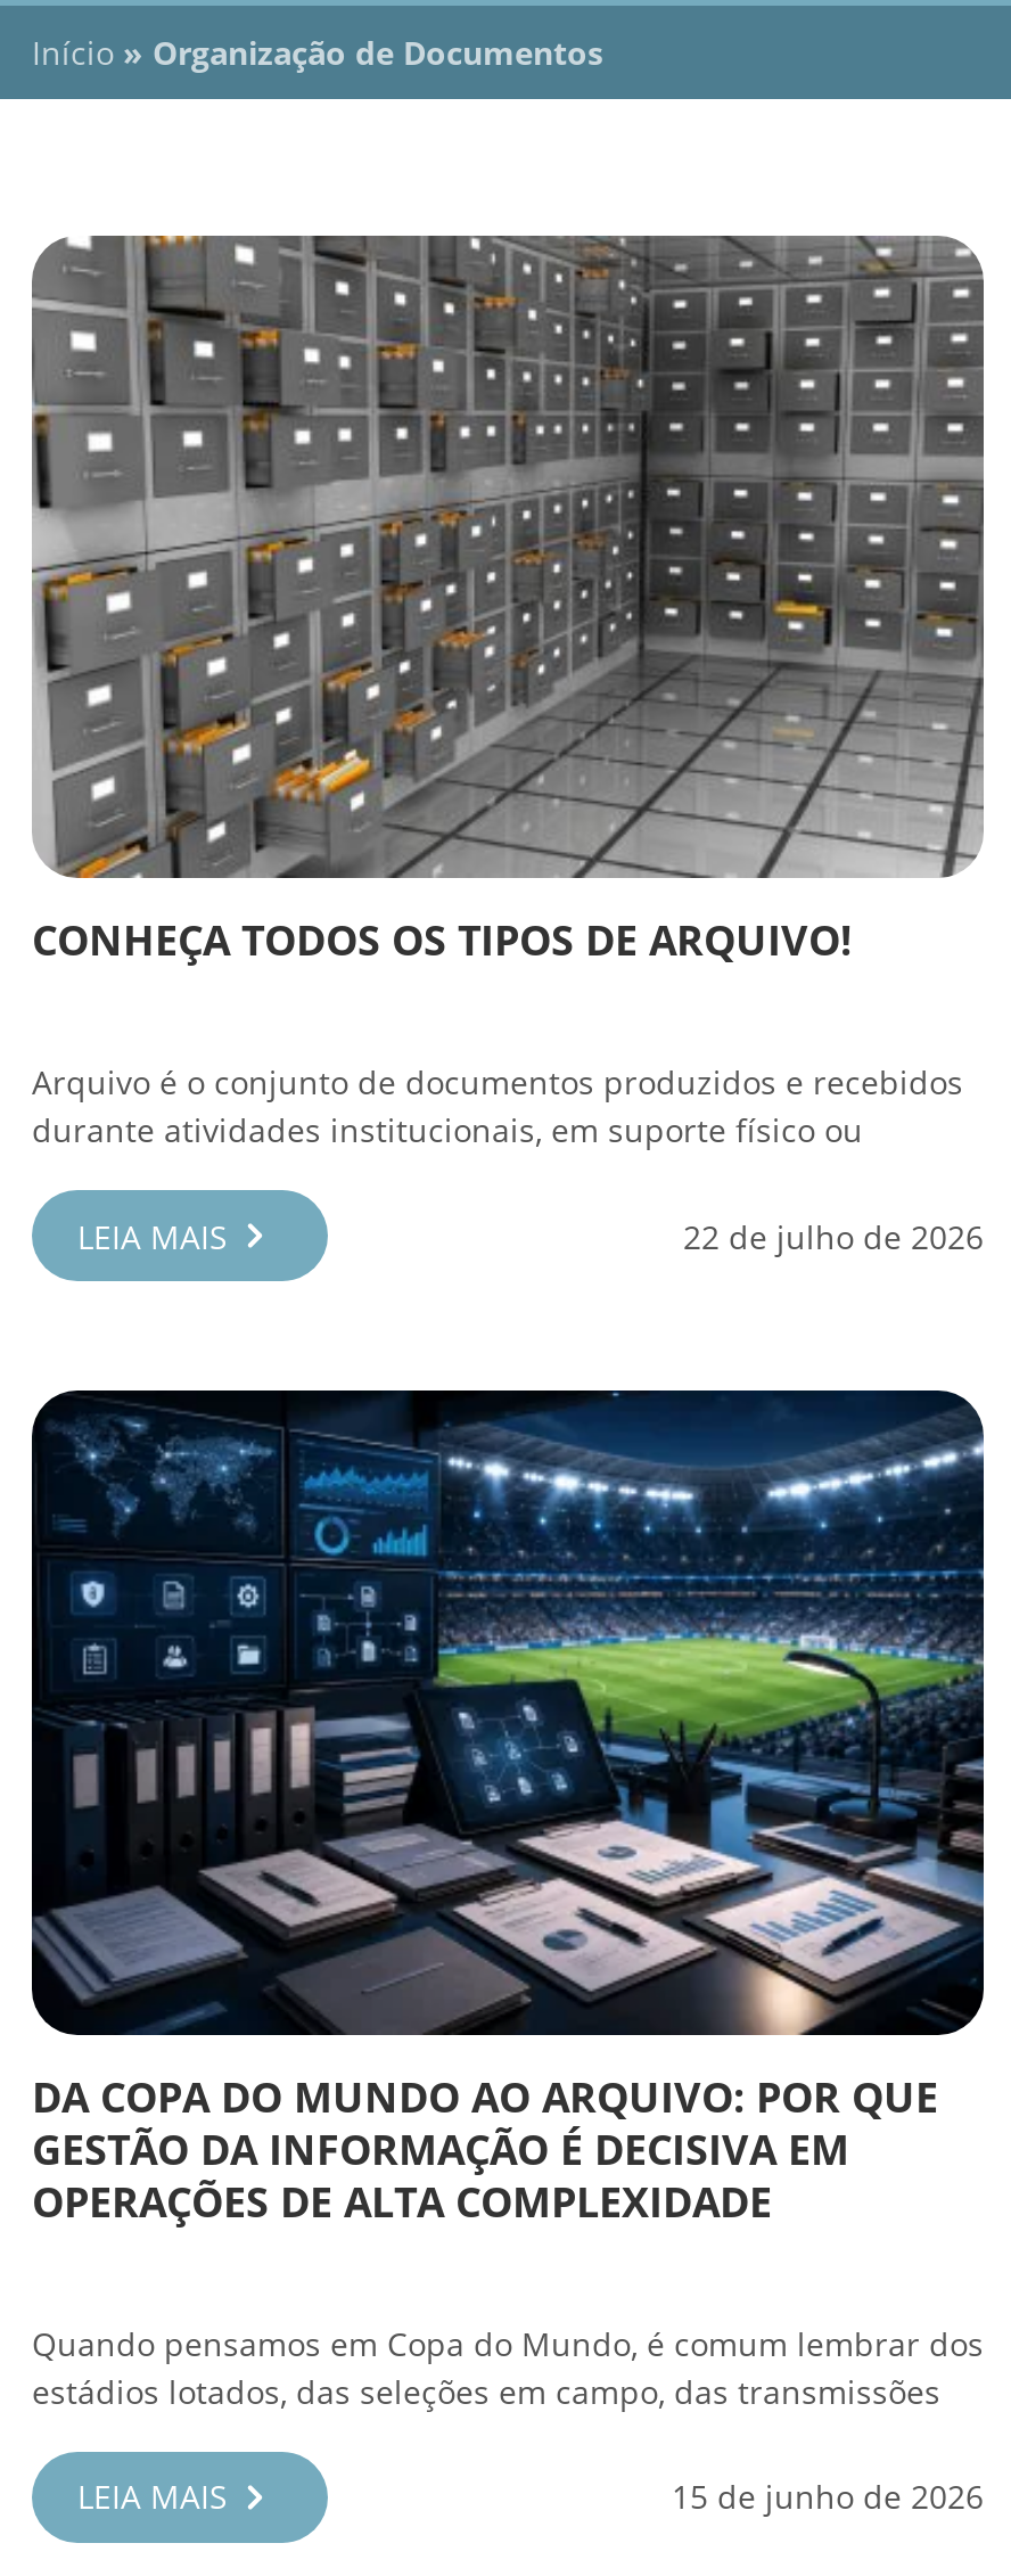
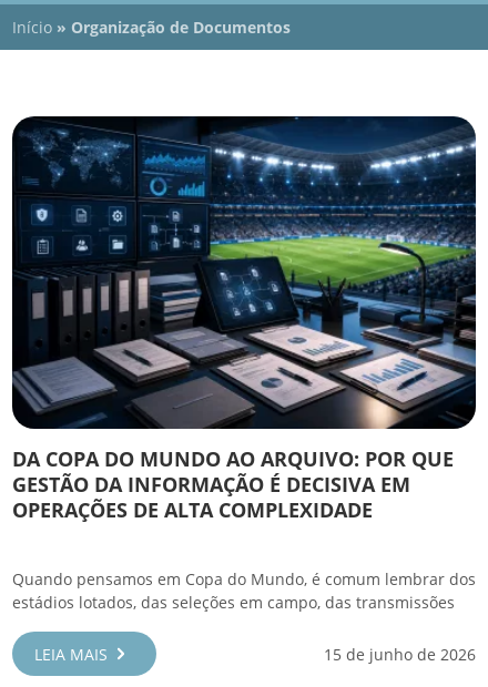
- [image]
- CONHEÇA TODOS OS TIPOS DE ARQUIVO!
- Arquivo é o conjunto de documentos produzidos e recebidos
- durante atividades institucionais, em suporte físico ou
- LEIA MAIS
- 22 de julho de 2026
